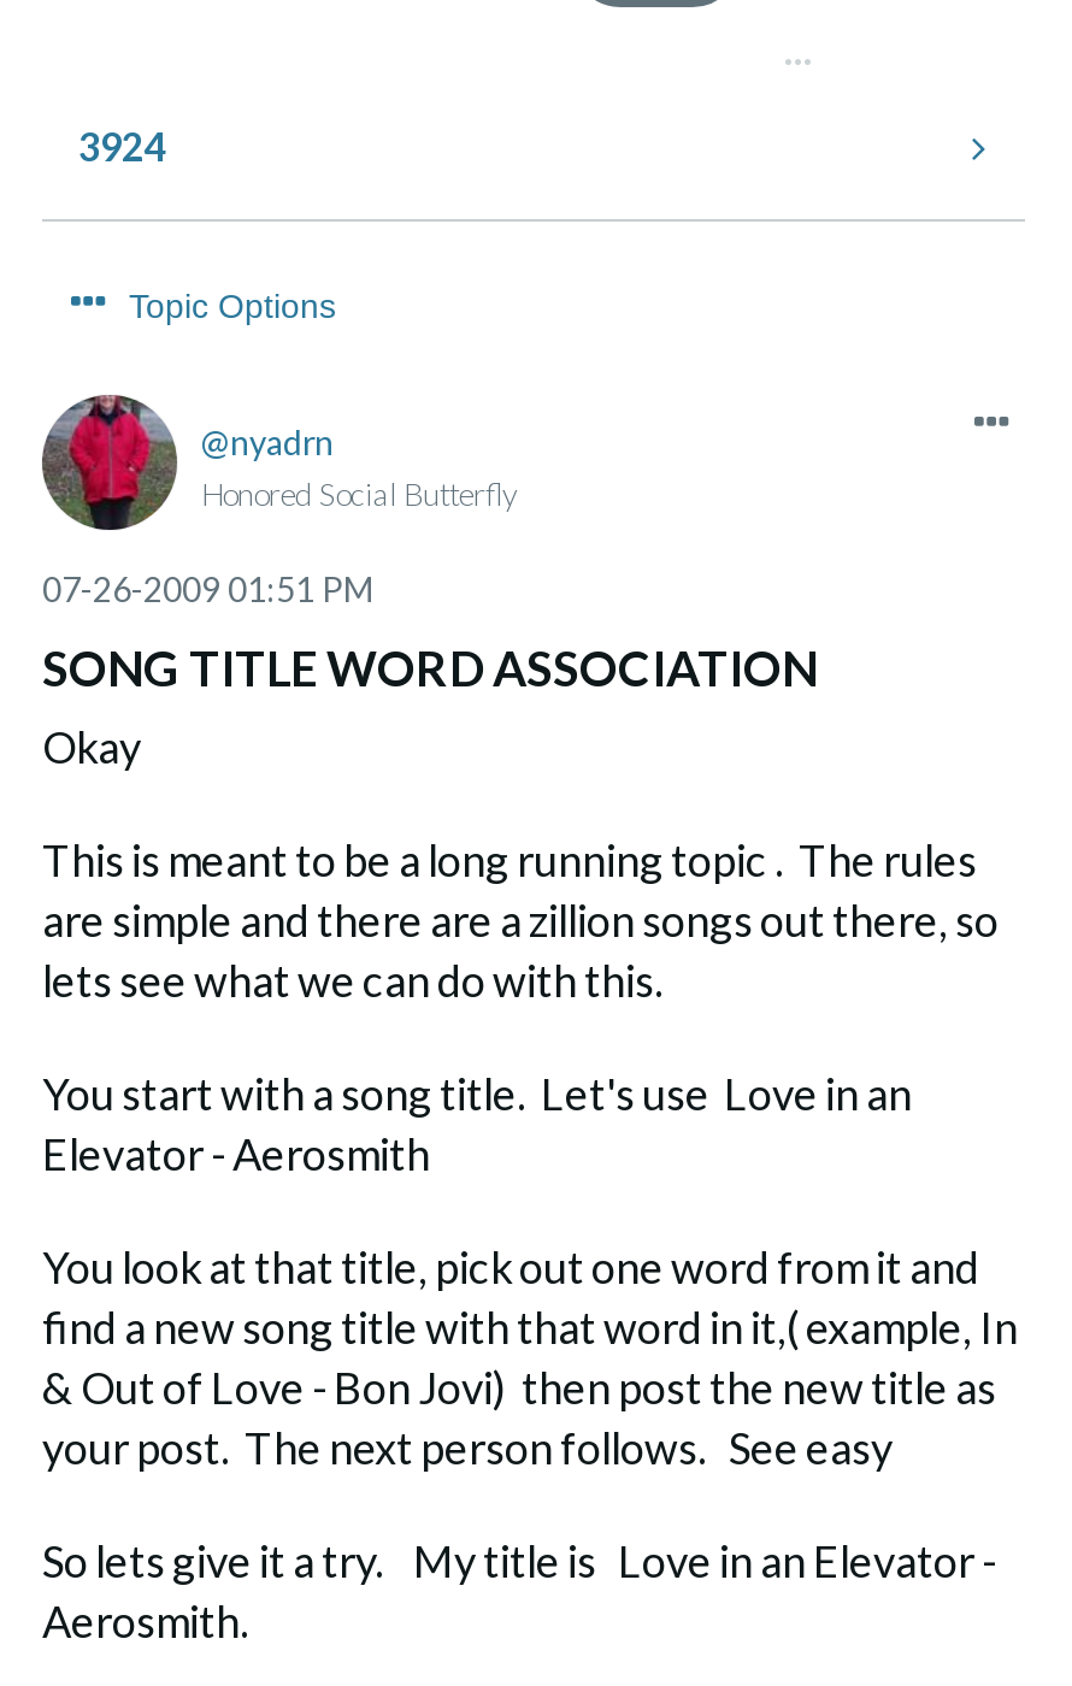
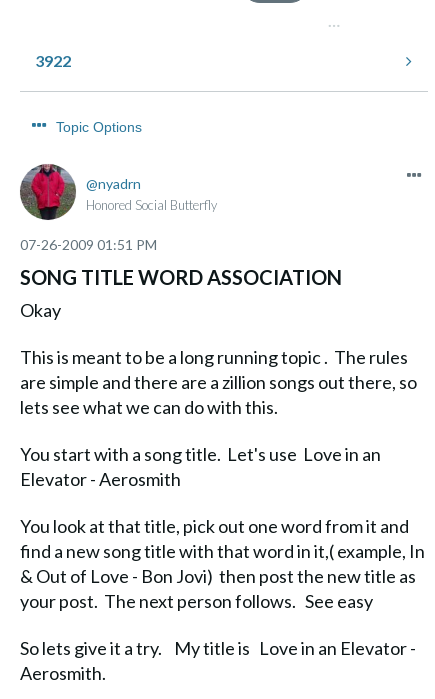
- 3924
+ 3922
